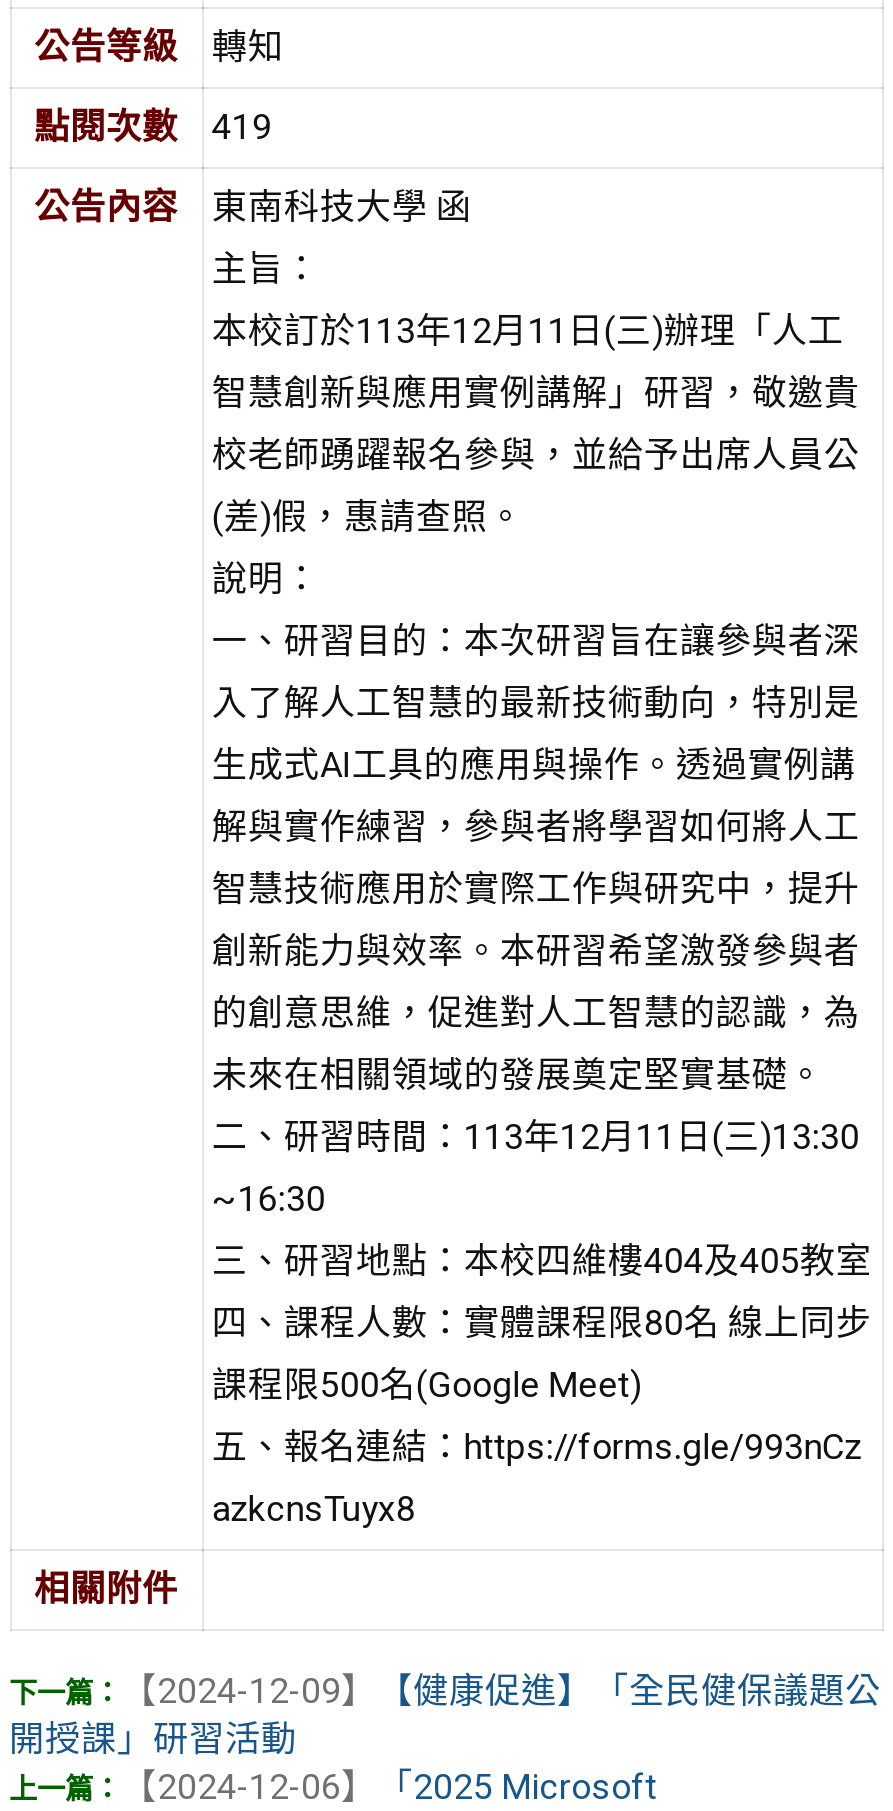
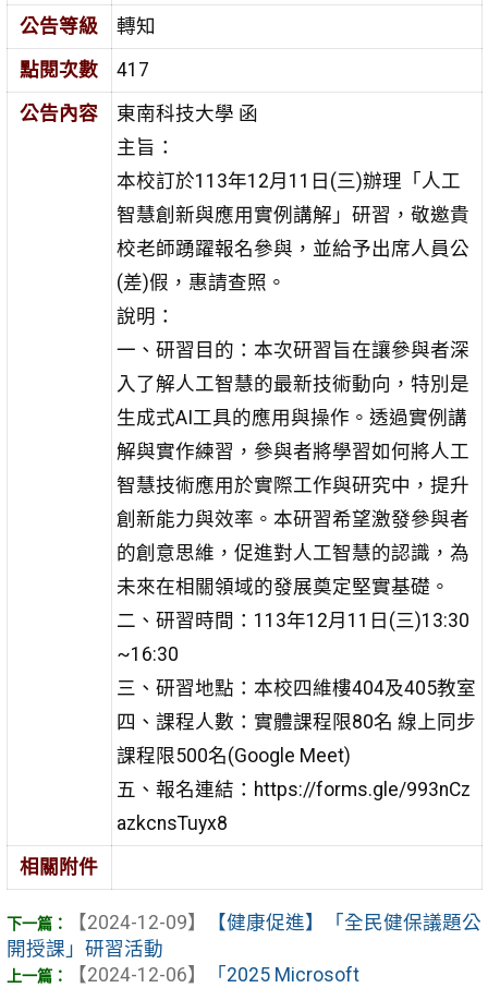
- 點閱次數 419
+ 點閱次數 417
